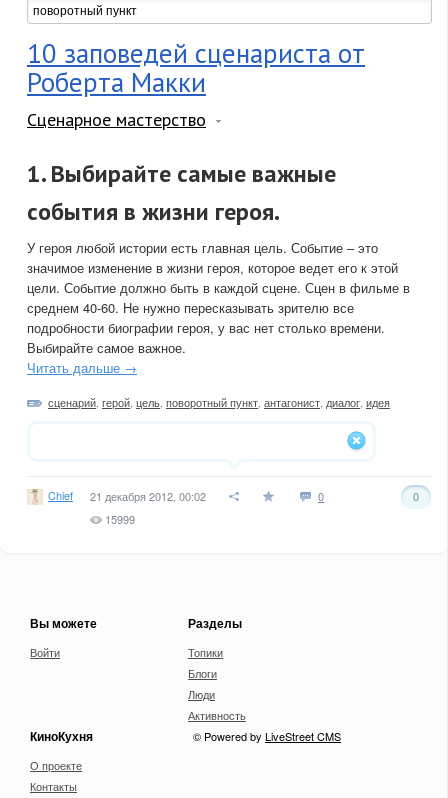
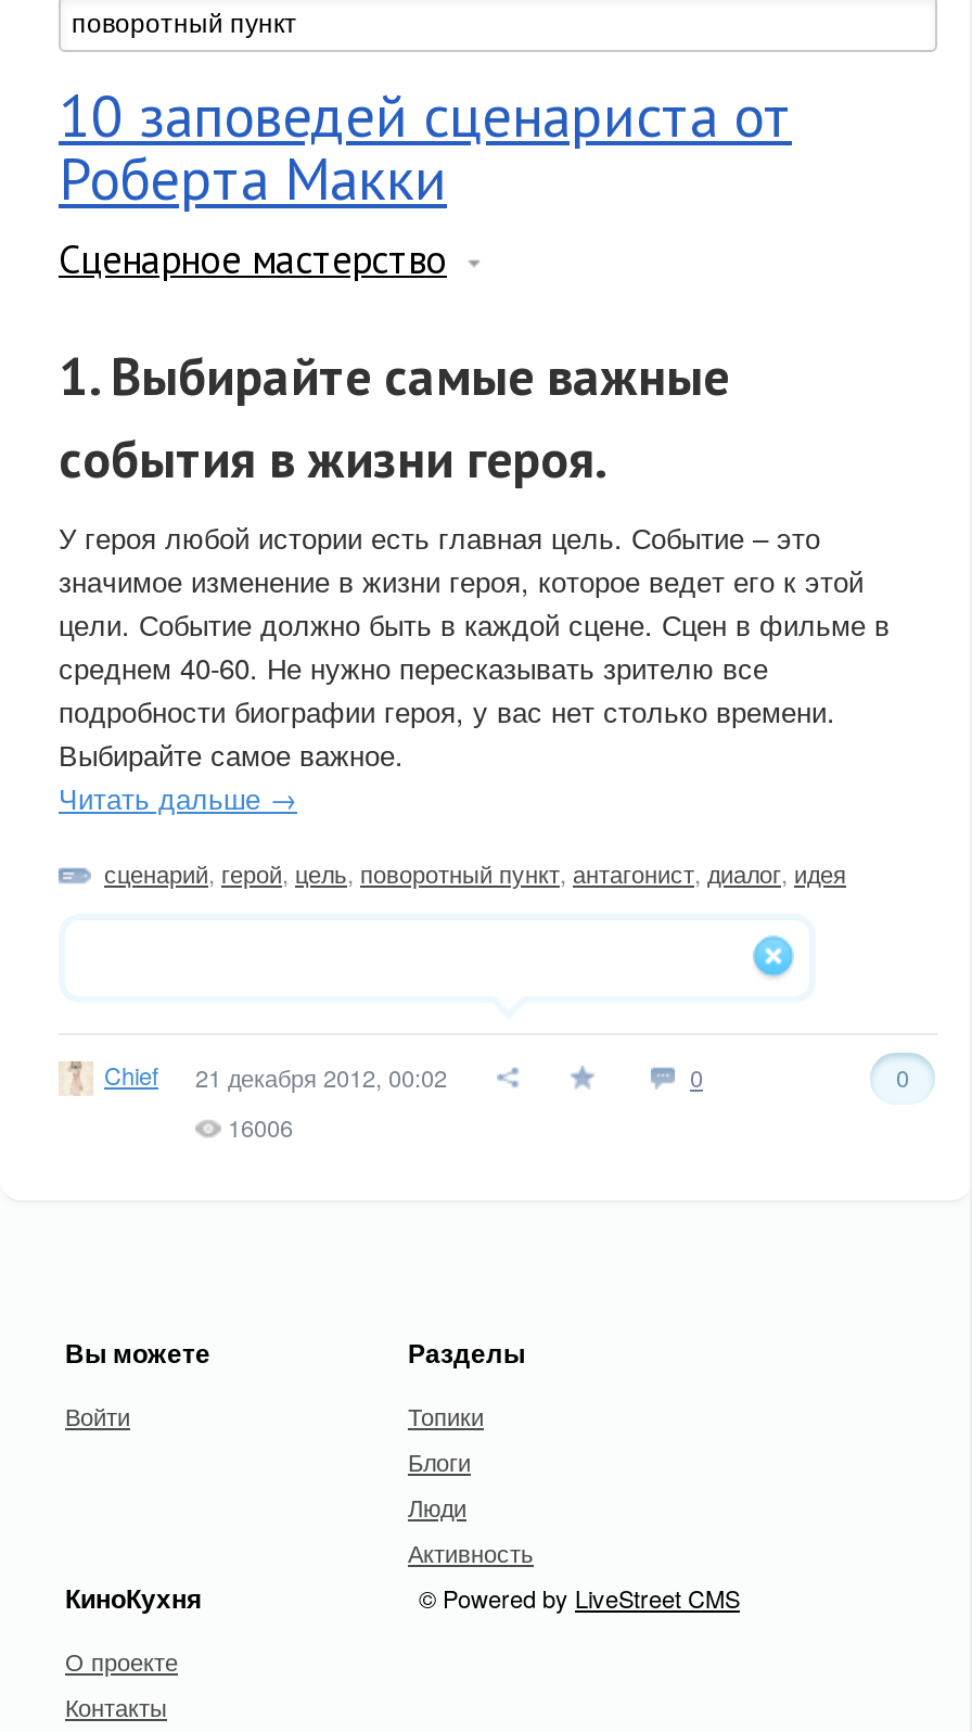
- 15999
+ 16006
